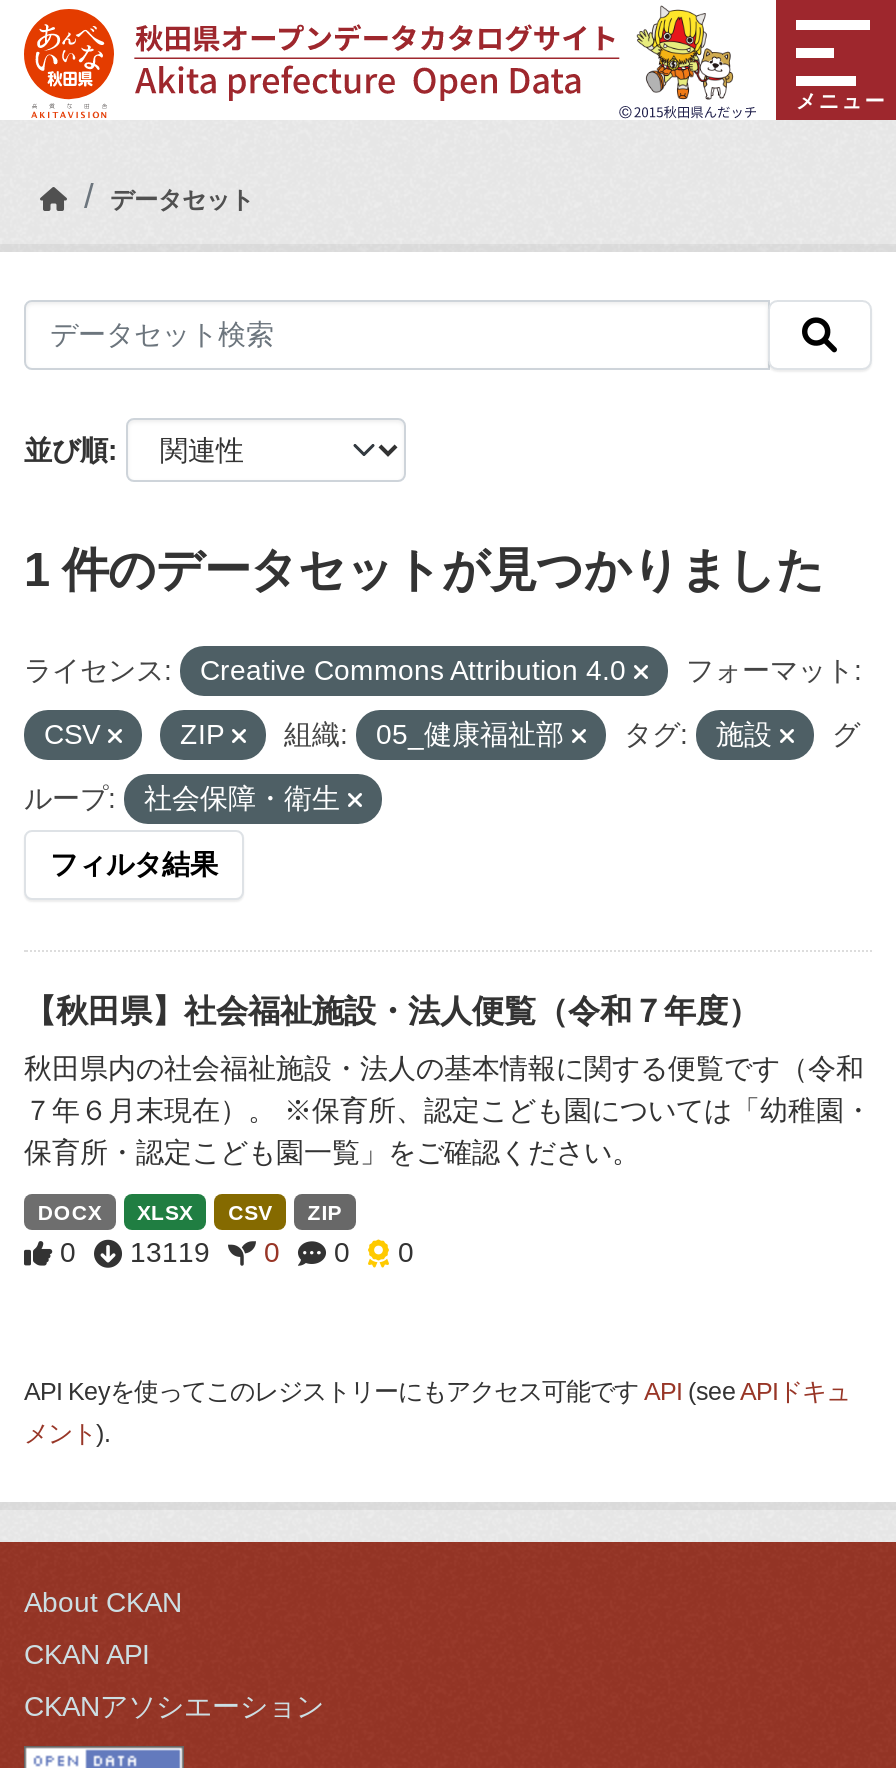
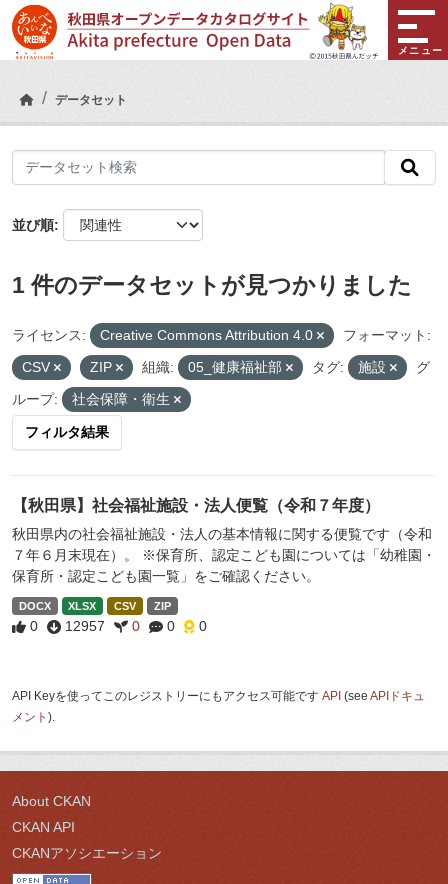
- 0 13119 0 0 0
+ 0 12957 0 0 0
